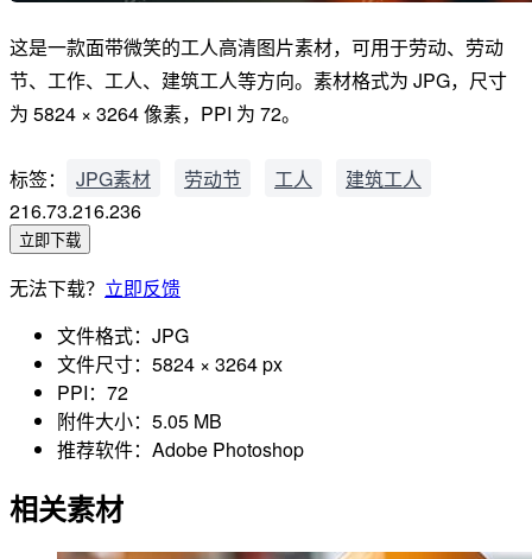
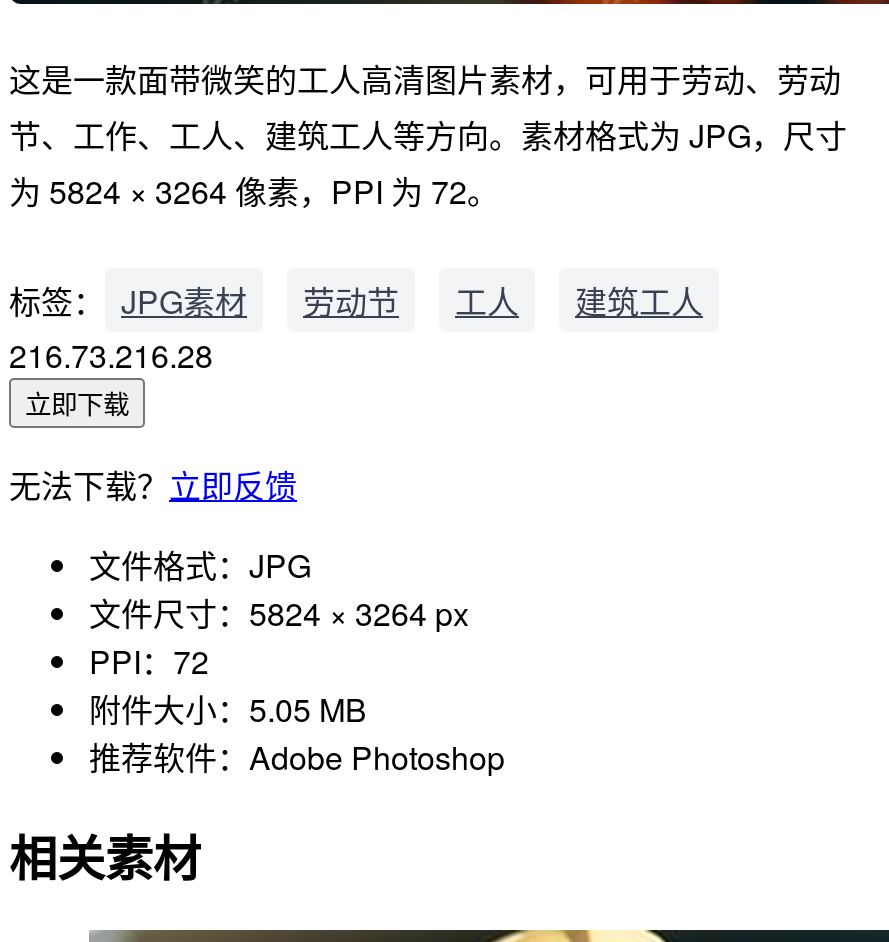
- 216.73.216.236
+ 216.73.216.28
